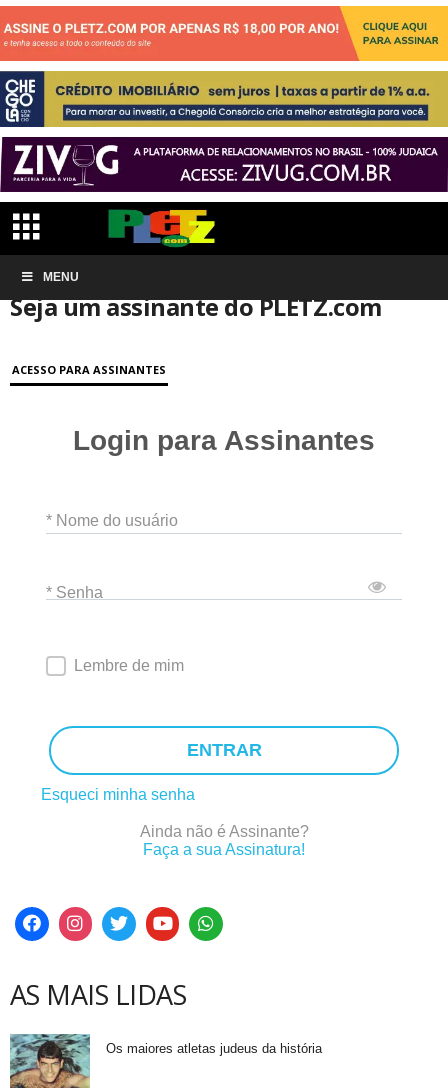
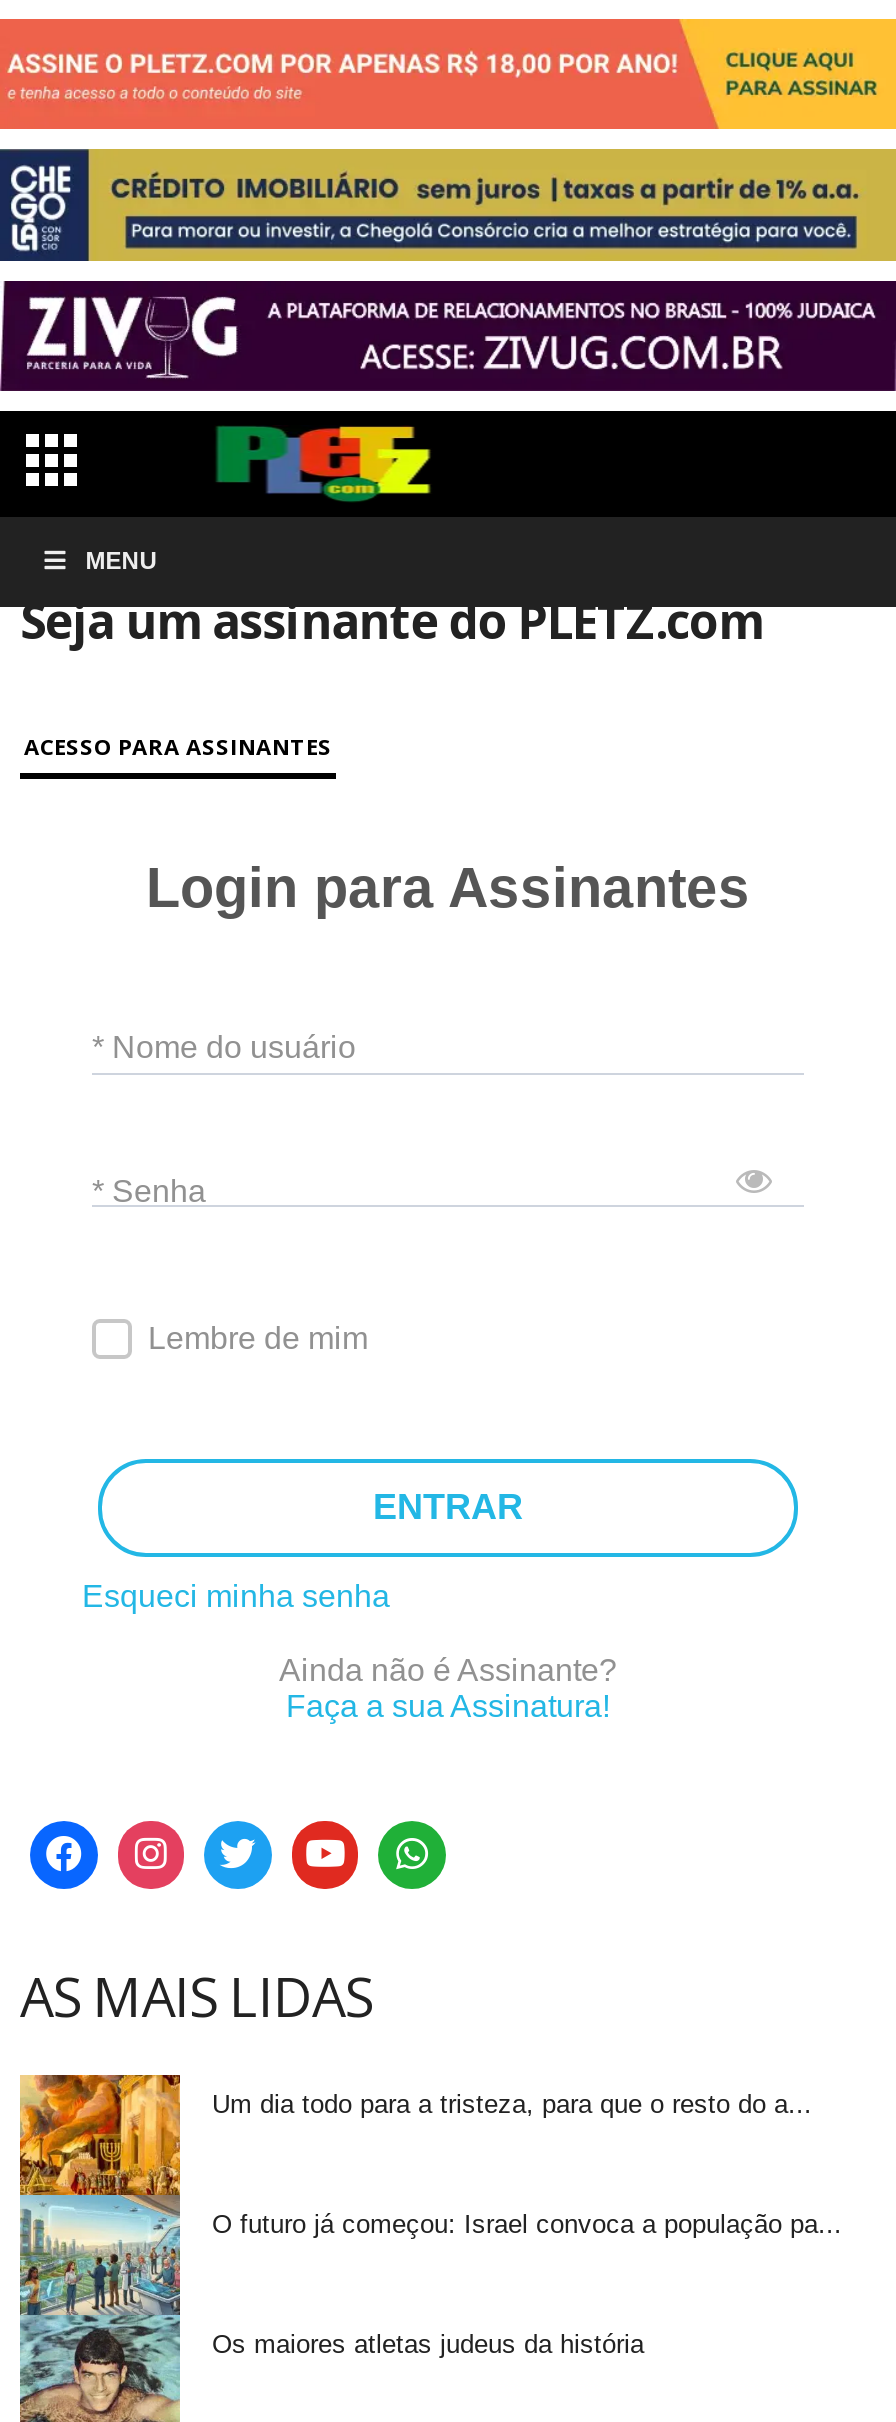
+ [image]
+ Um dia todo para a tristeza, para que o resto do a...

+ O futuro já começou: Israel convoca a população pa...
